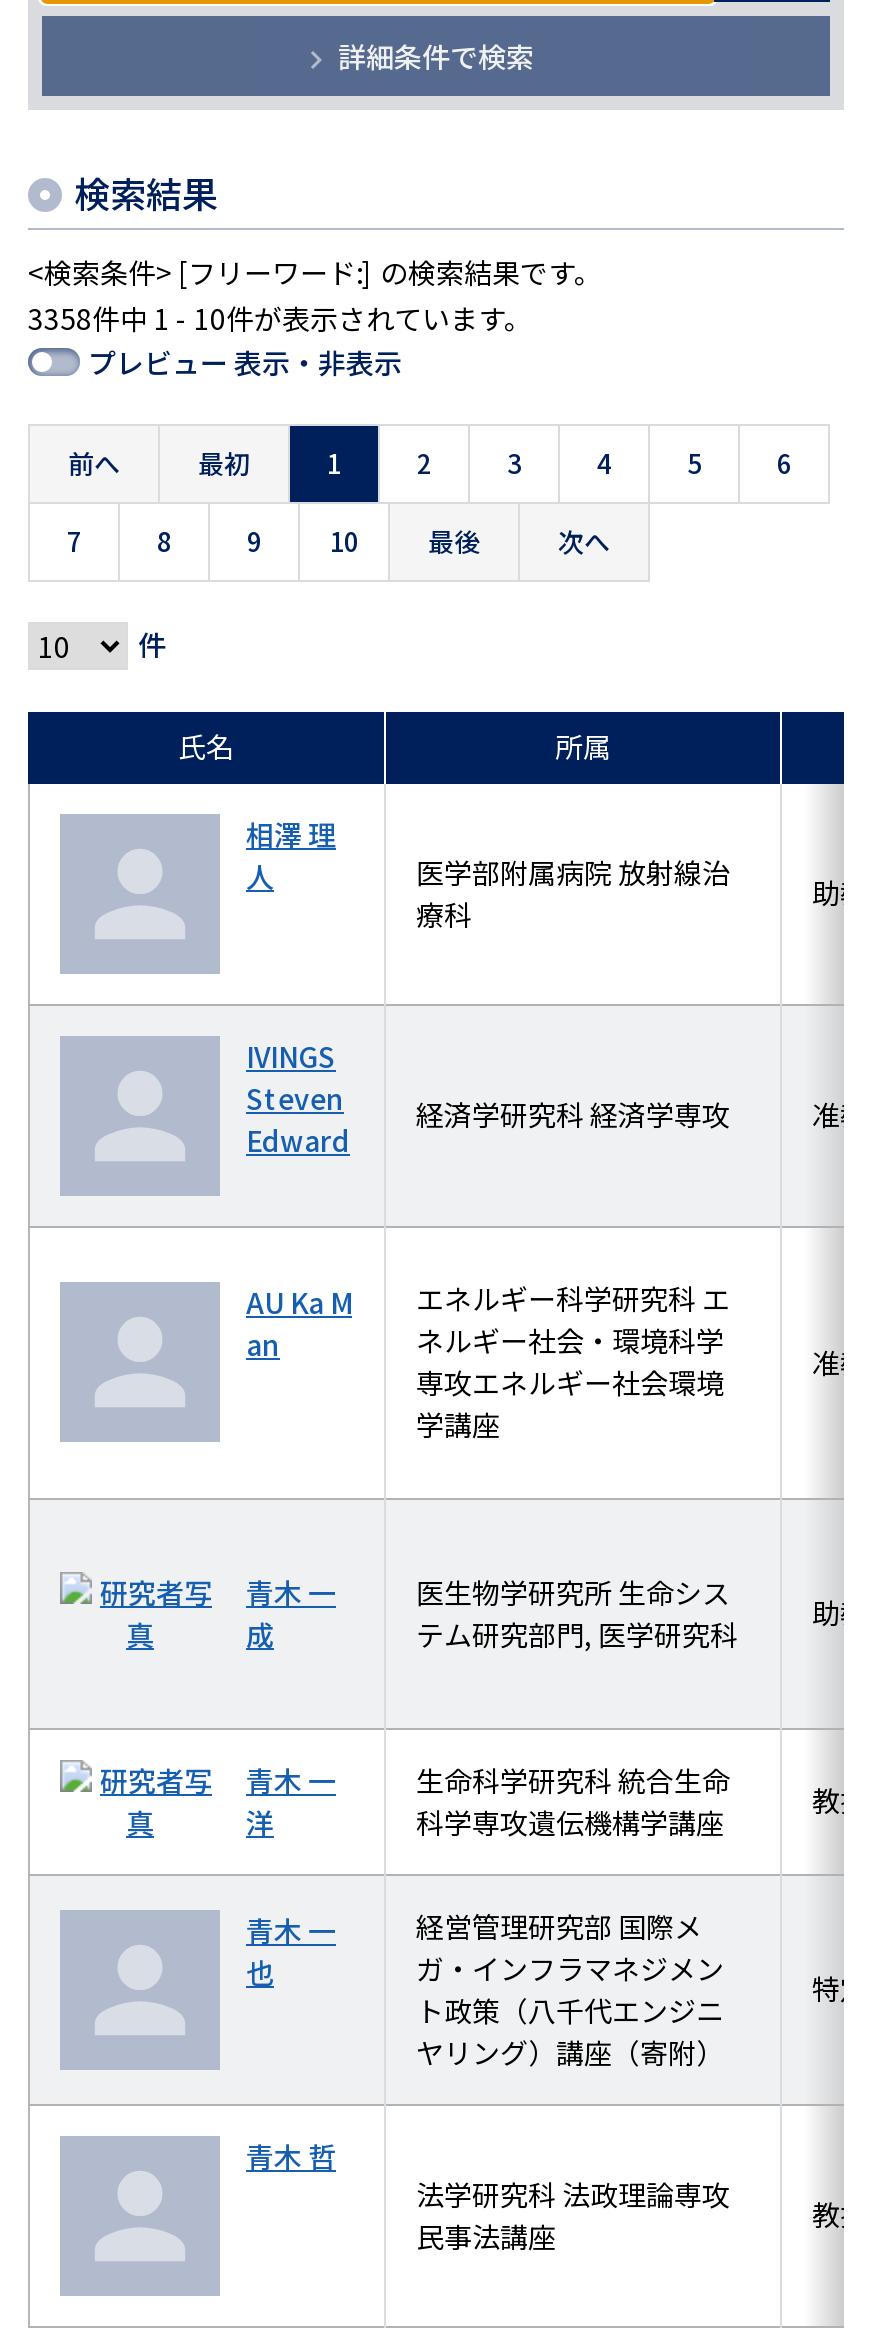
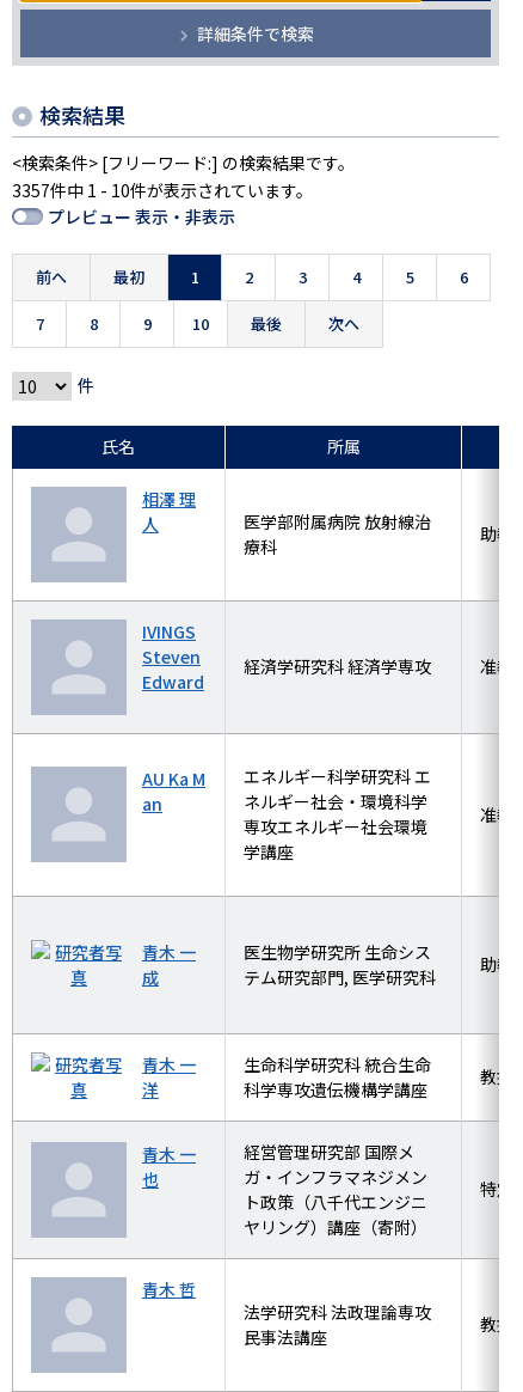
- 3358件中 1 - 10件が表示されています。
+ 3357件中 1 - 10件が表示されています。
